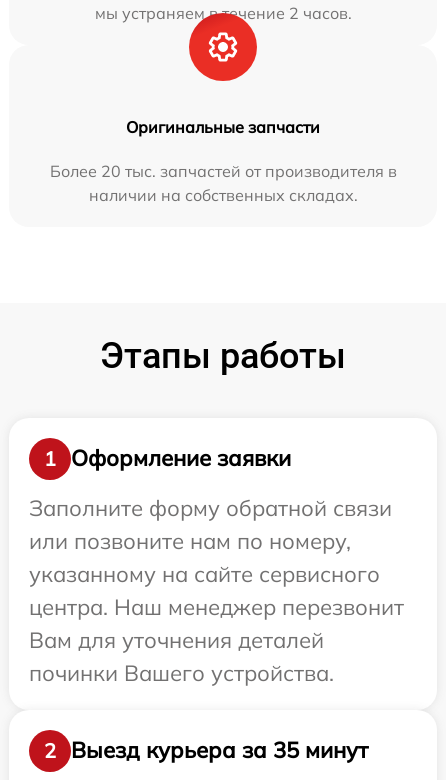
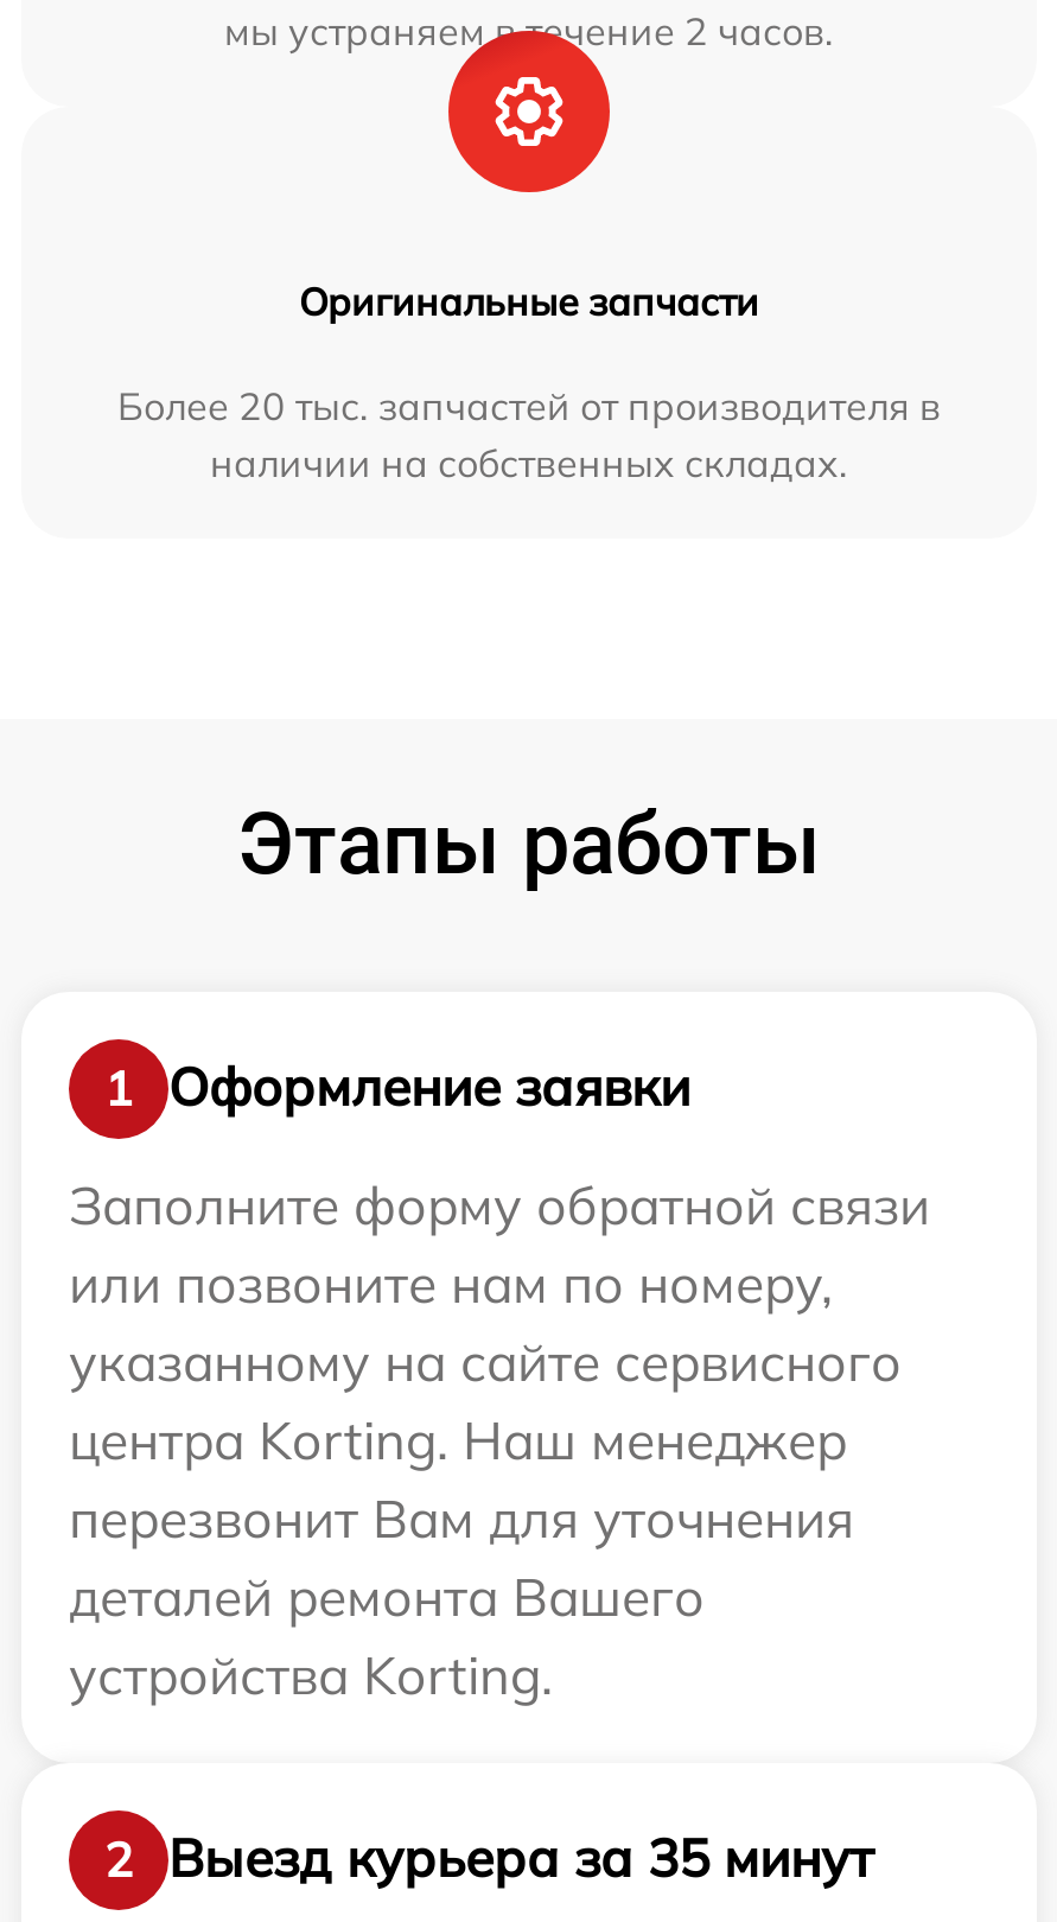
- центра. Наш менеджер перезвонит
- Вам для уточнения деталей
- починки Вашего устройства.
+ центра Korting. Наш менеджер
+ перезвонит Вам для уточнения
+ деталей ремонта Вашего
+ устройства Korting.
